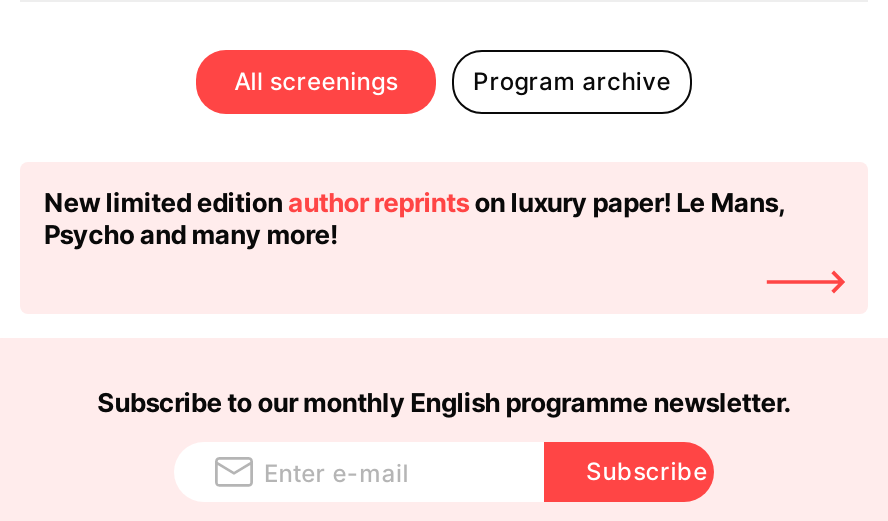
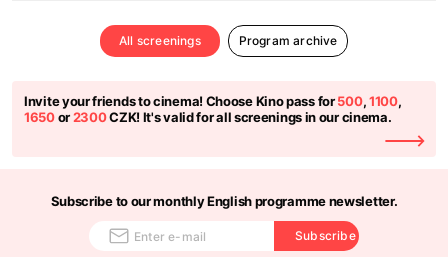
- New limited edition author reprints on luxury paper! Le Mans,
- Psycho and many more!
+ Invite your friends to cinema! Choose Kino pass for 500, 1100,
+ 1650 or 2300 CZK! It's valid for all screenings in our cinema.
